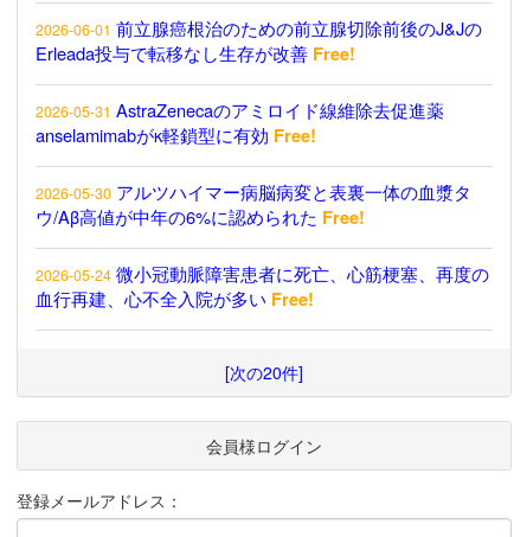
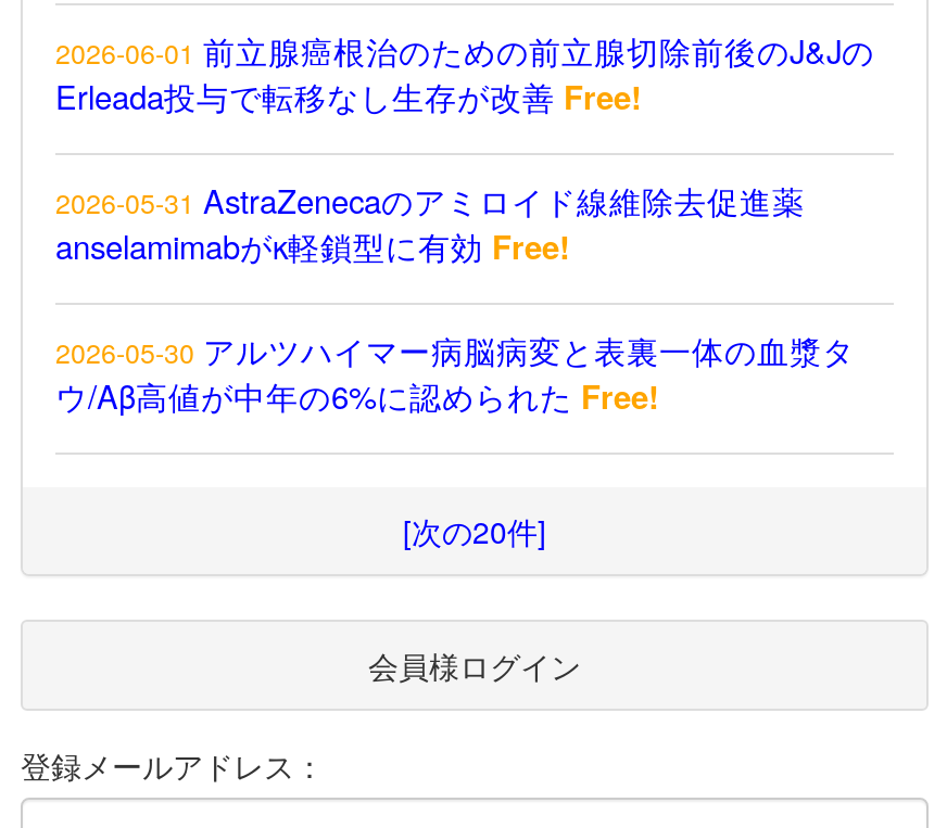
- 2026-05-24 微小冠動脈障害患者に死亡、心筋梗塞、再度の
- 血行再建、心不全入院が多い Free!
